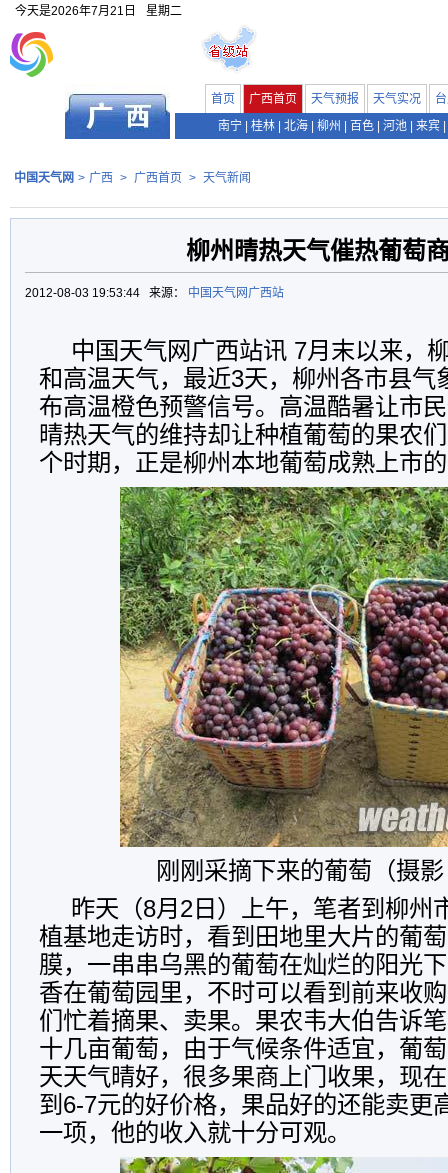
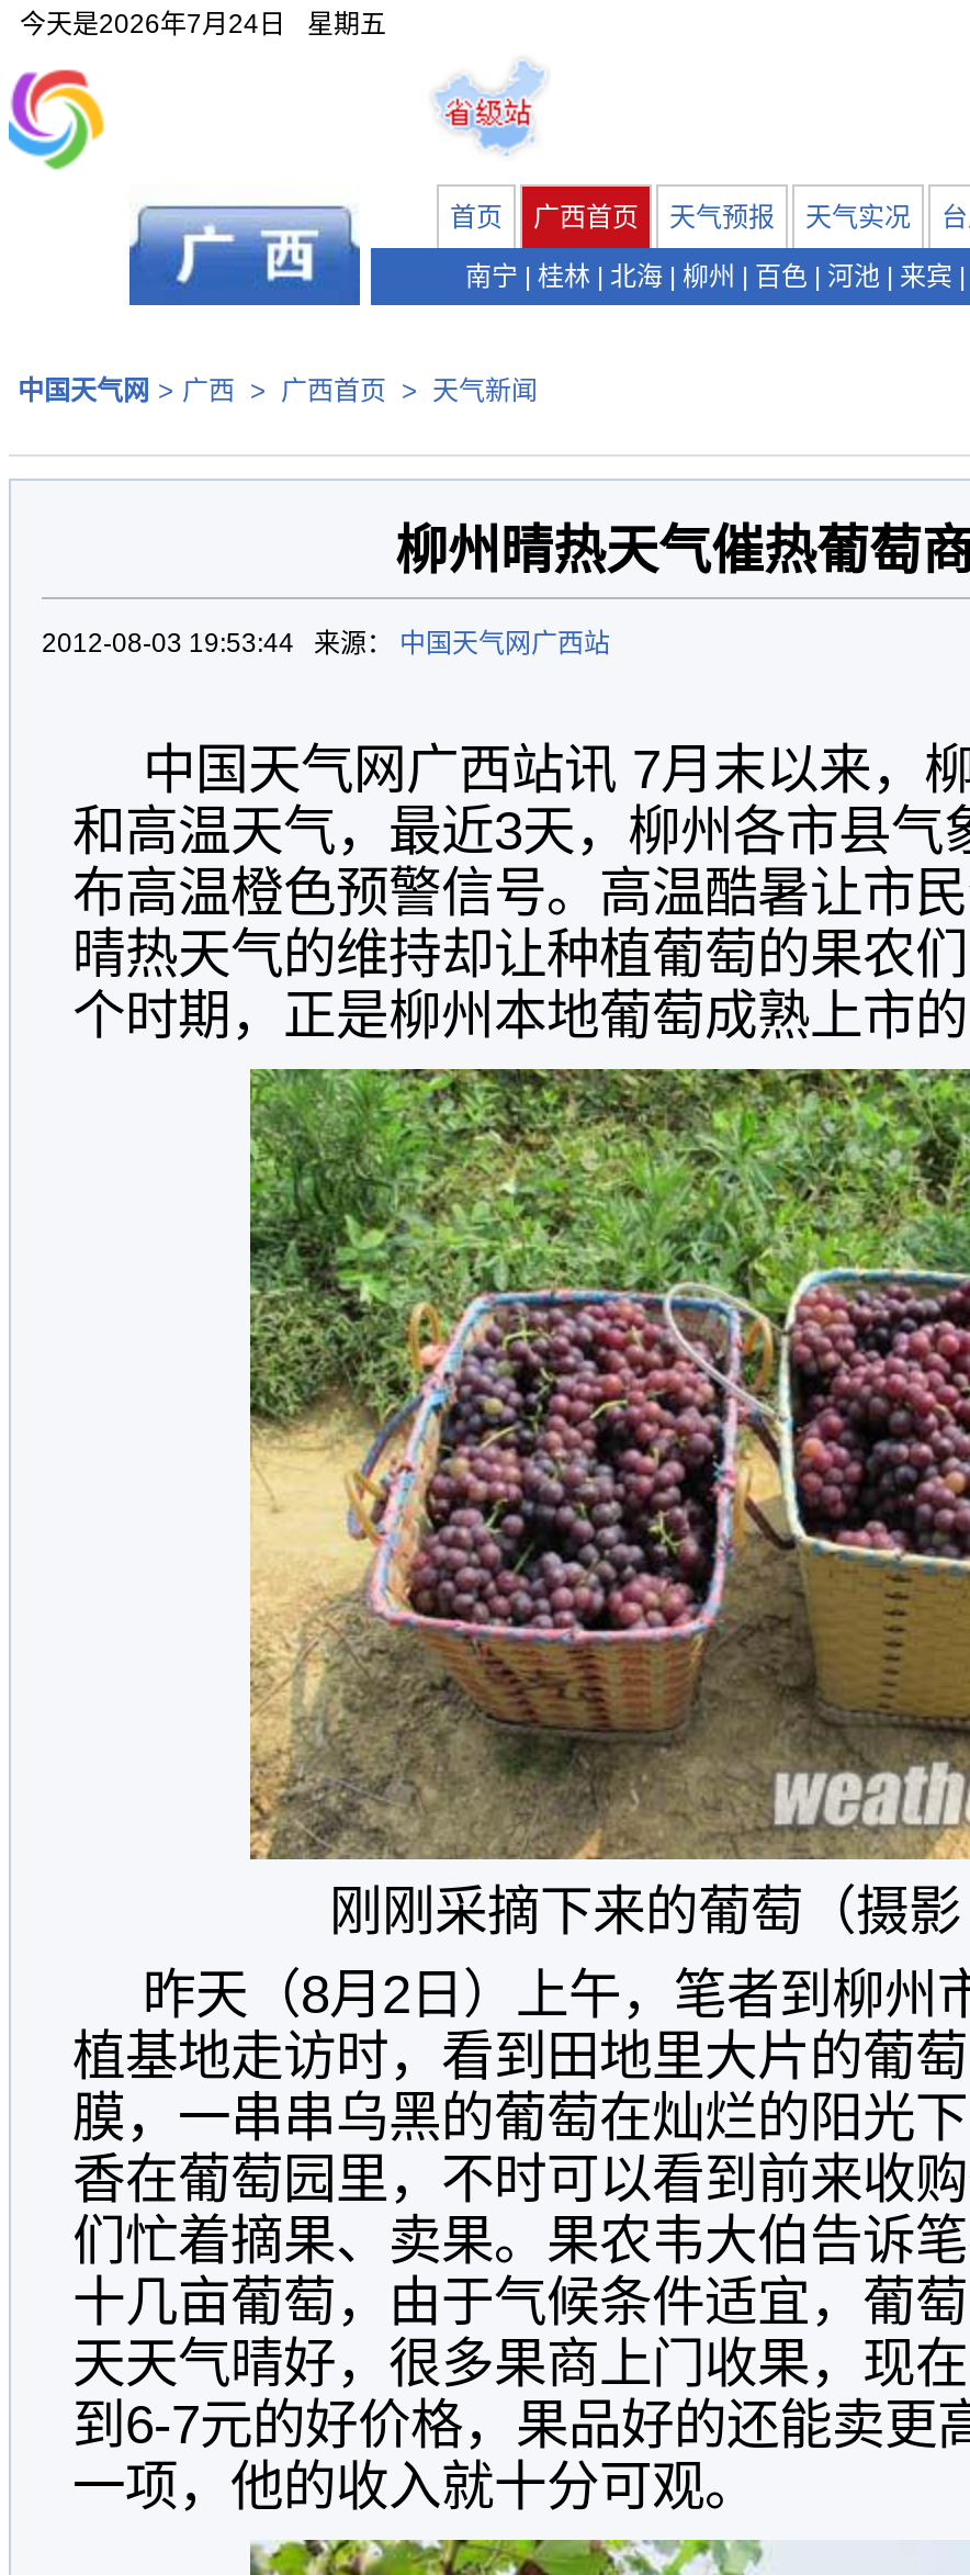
- 今天是2026年7月21日
+ 今天是2026年7月24日

- 星期二
+ 星期五
